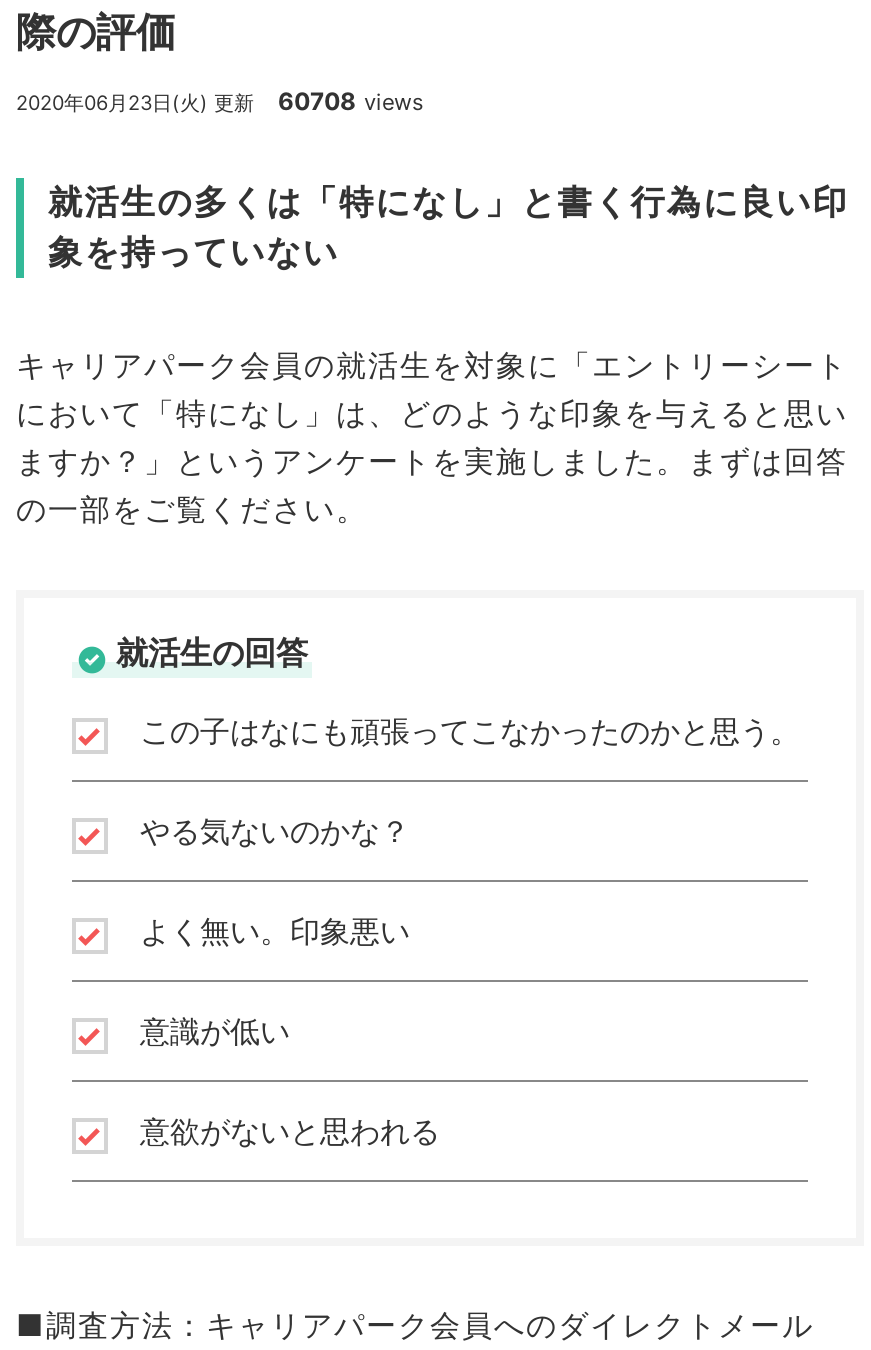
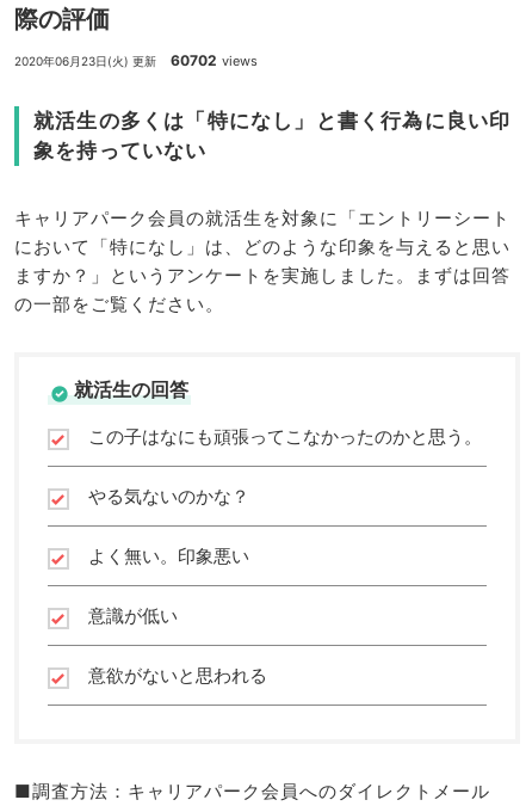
- 2020年06月23日(火) 更新 60708 views
+ 2020年06月23日(火) 更新 60702 views
